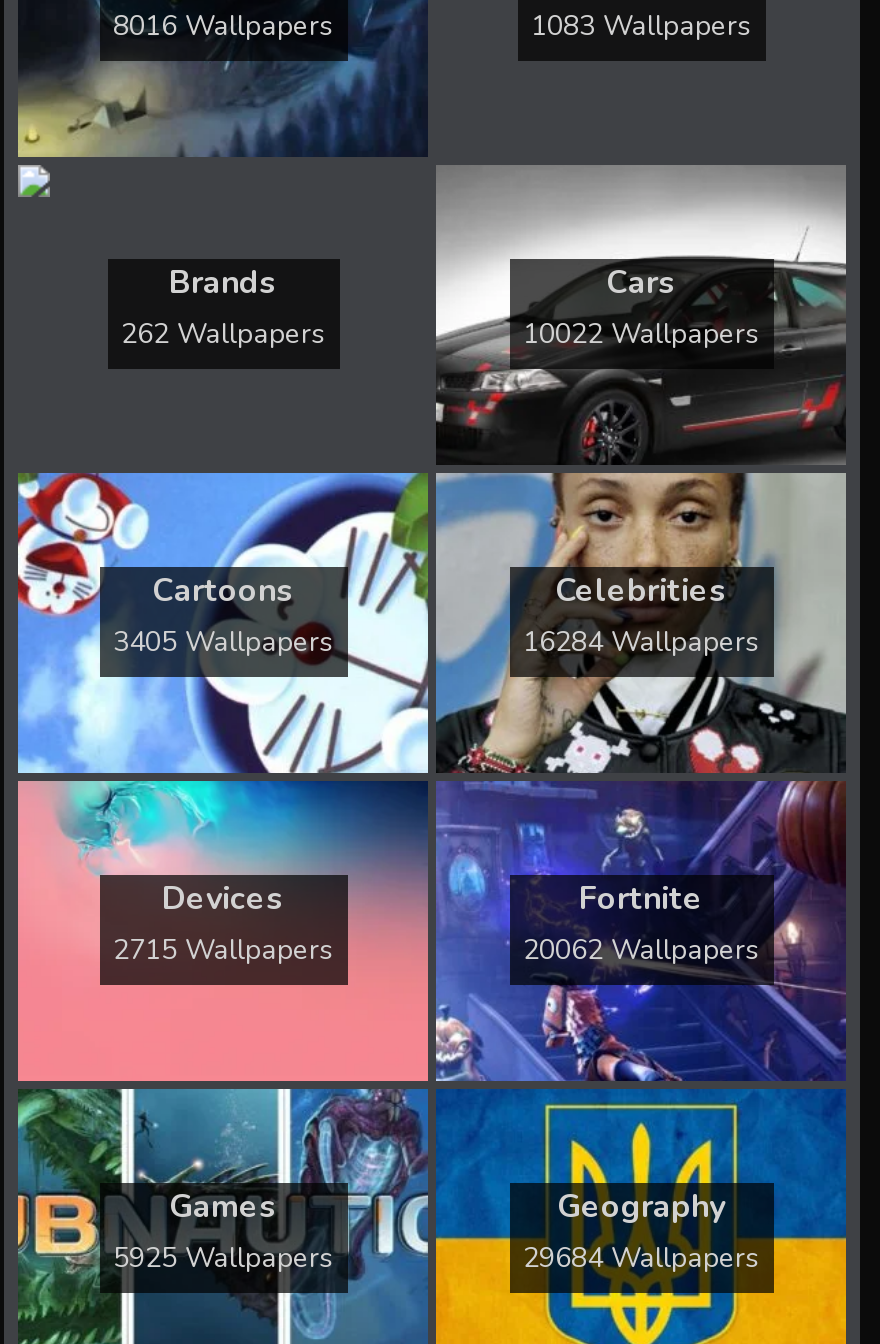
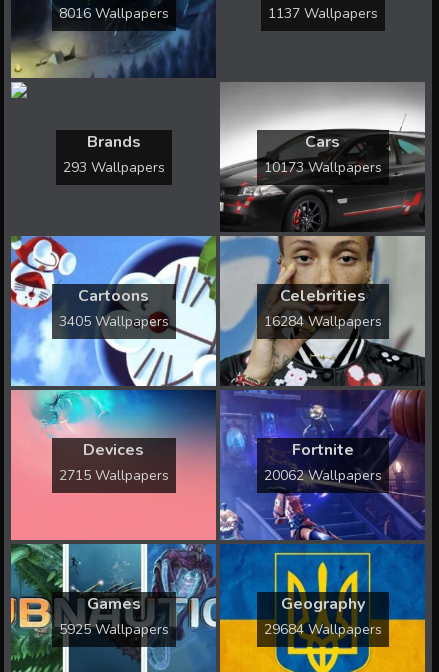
- 1083 Wallpapers
+ 1137 Wallpapers

- 262 Wallpapers
+ 293 Wallpapers

- 10022 Wallpapers
+ 10173 Wallpapers
